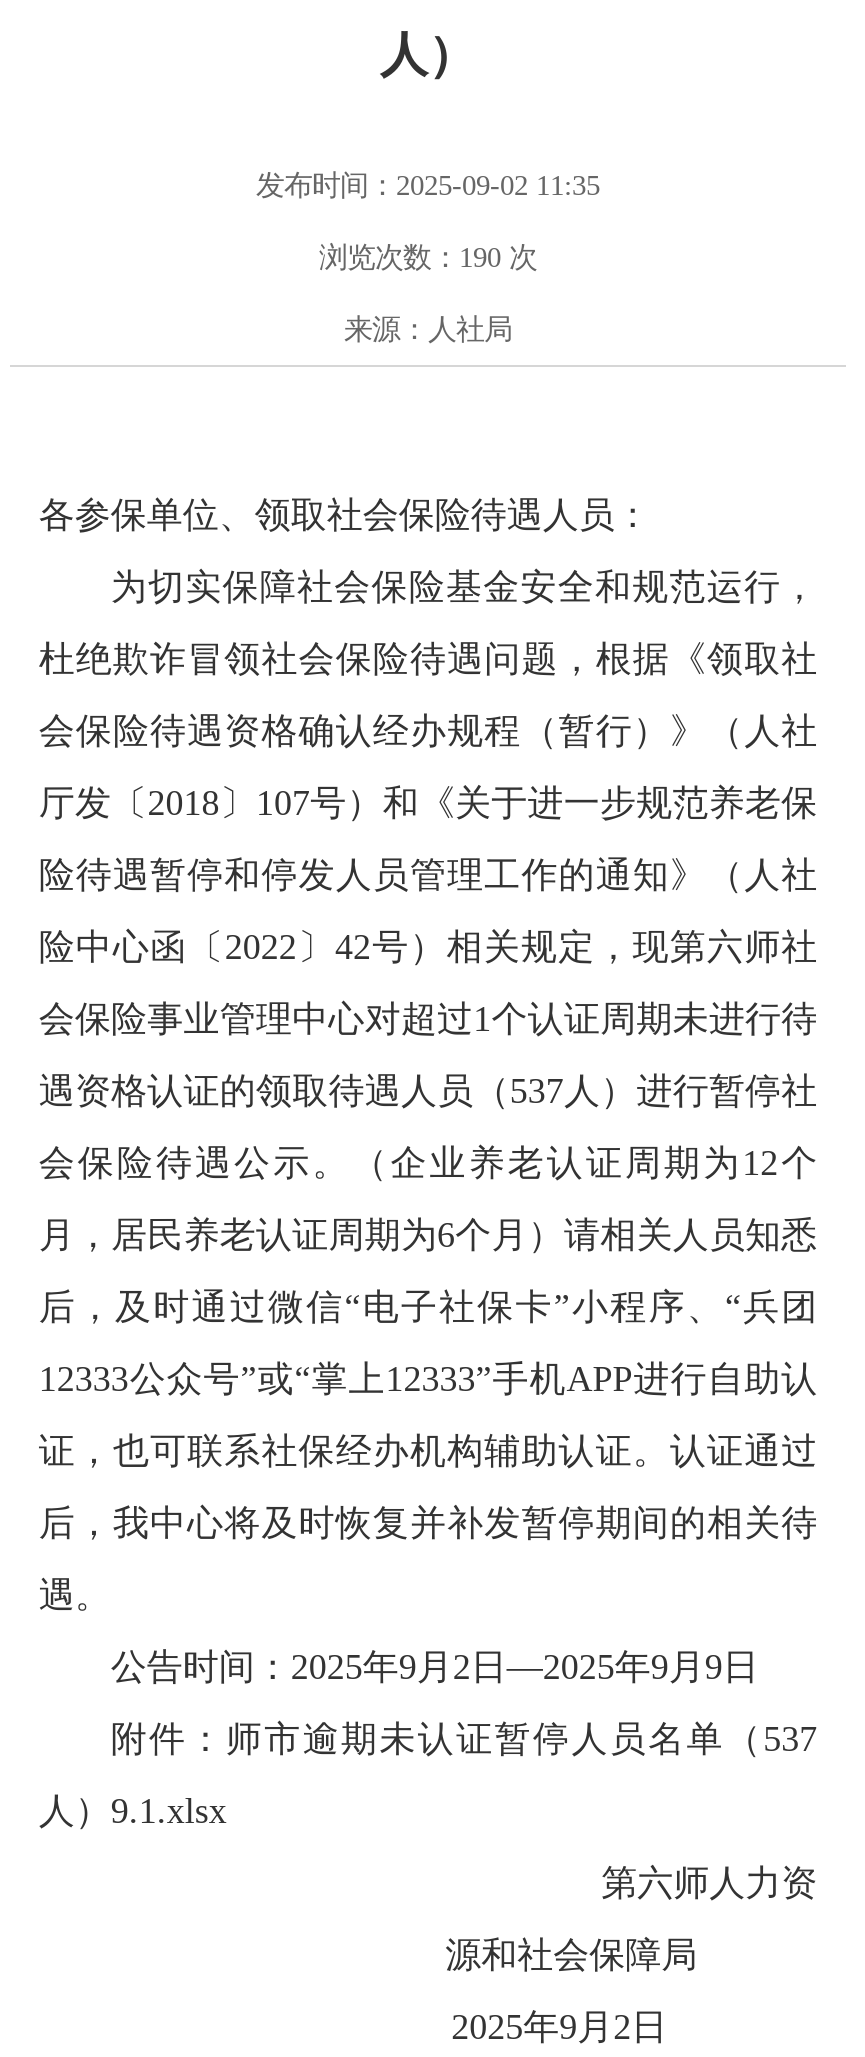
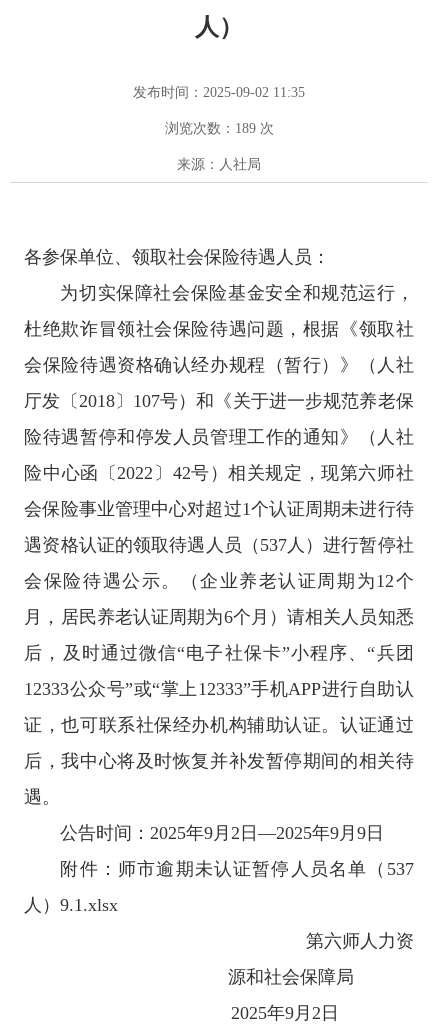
- 浏览次数：190次
+ 浏览次数：189次
